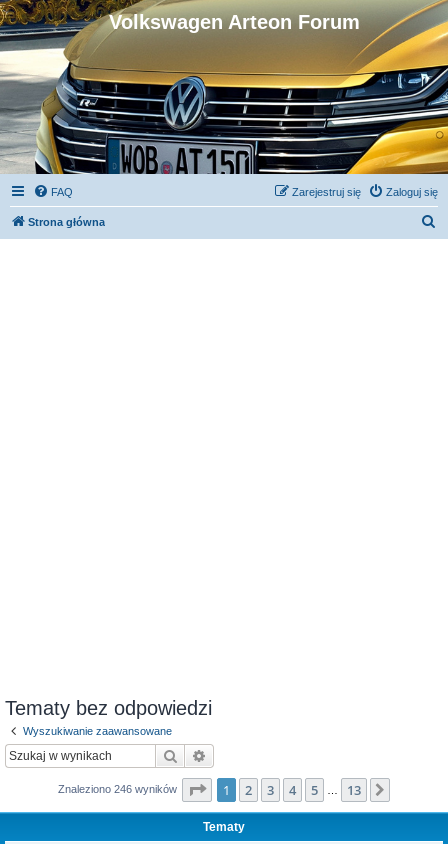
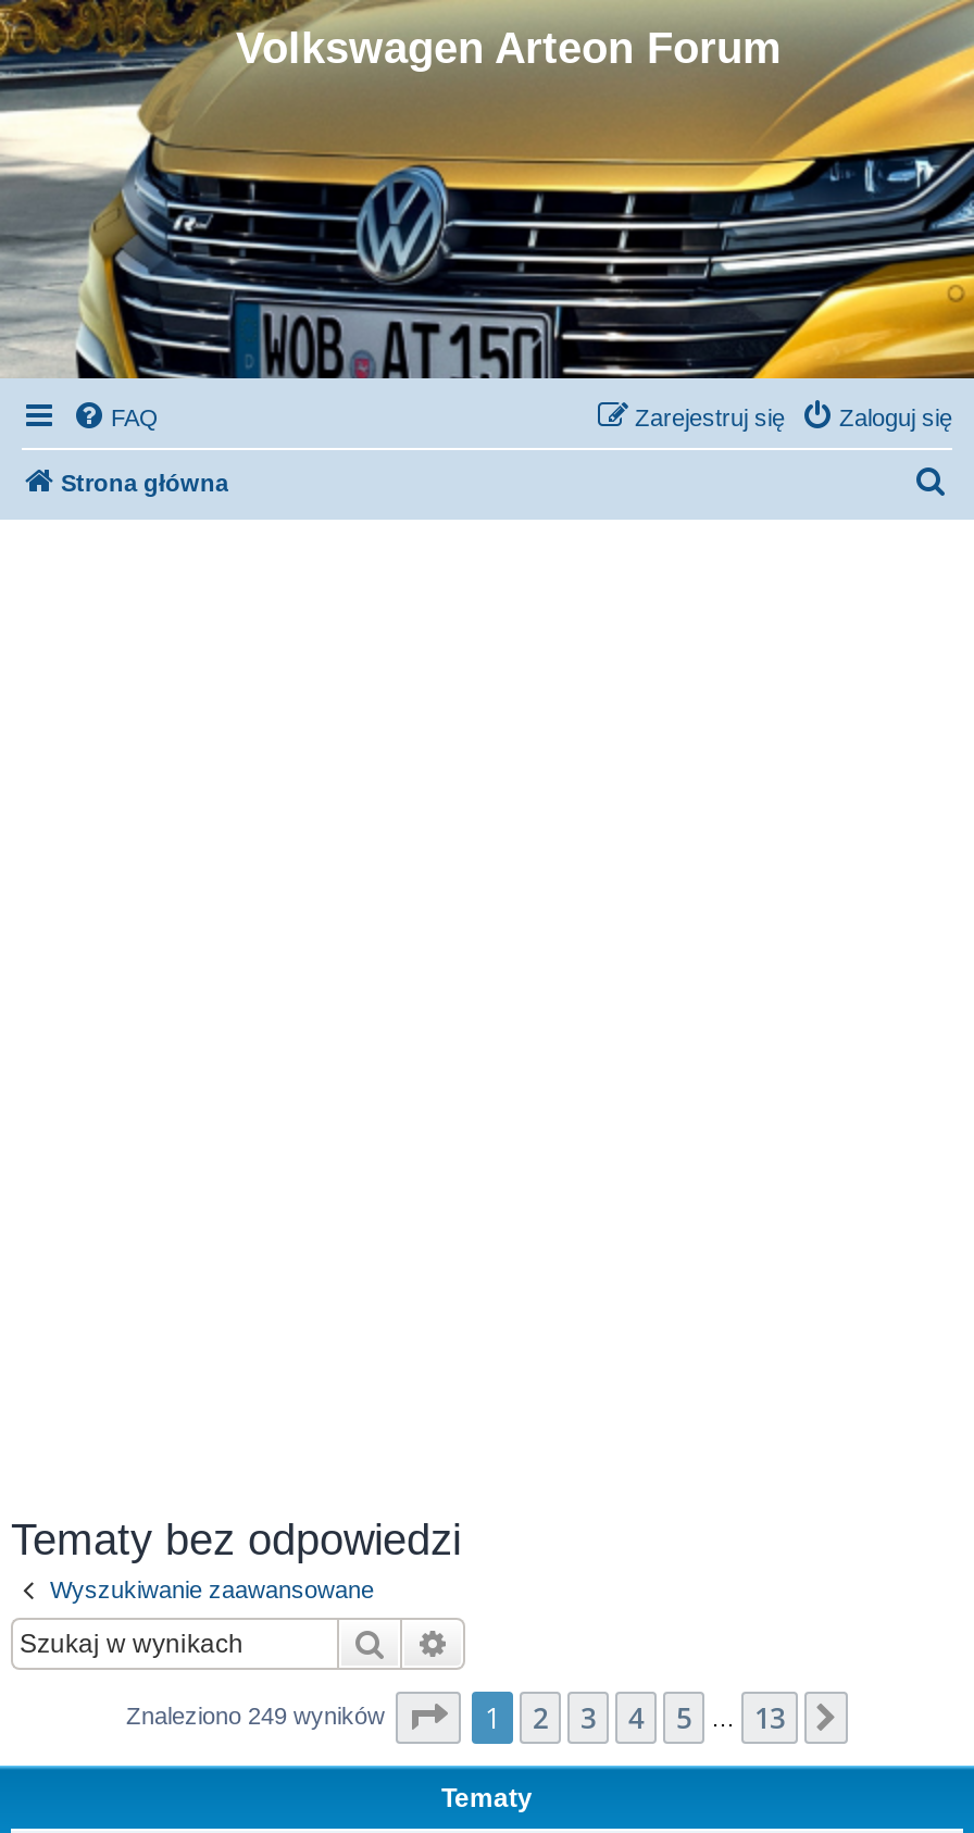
- Znaleziono 246 wyników
+ Znaleziono 249 wyników
